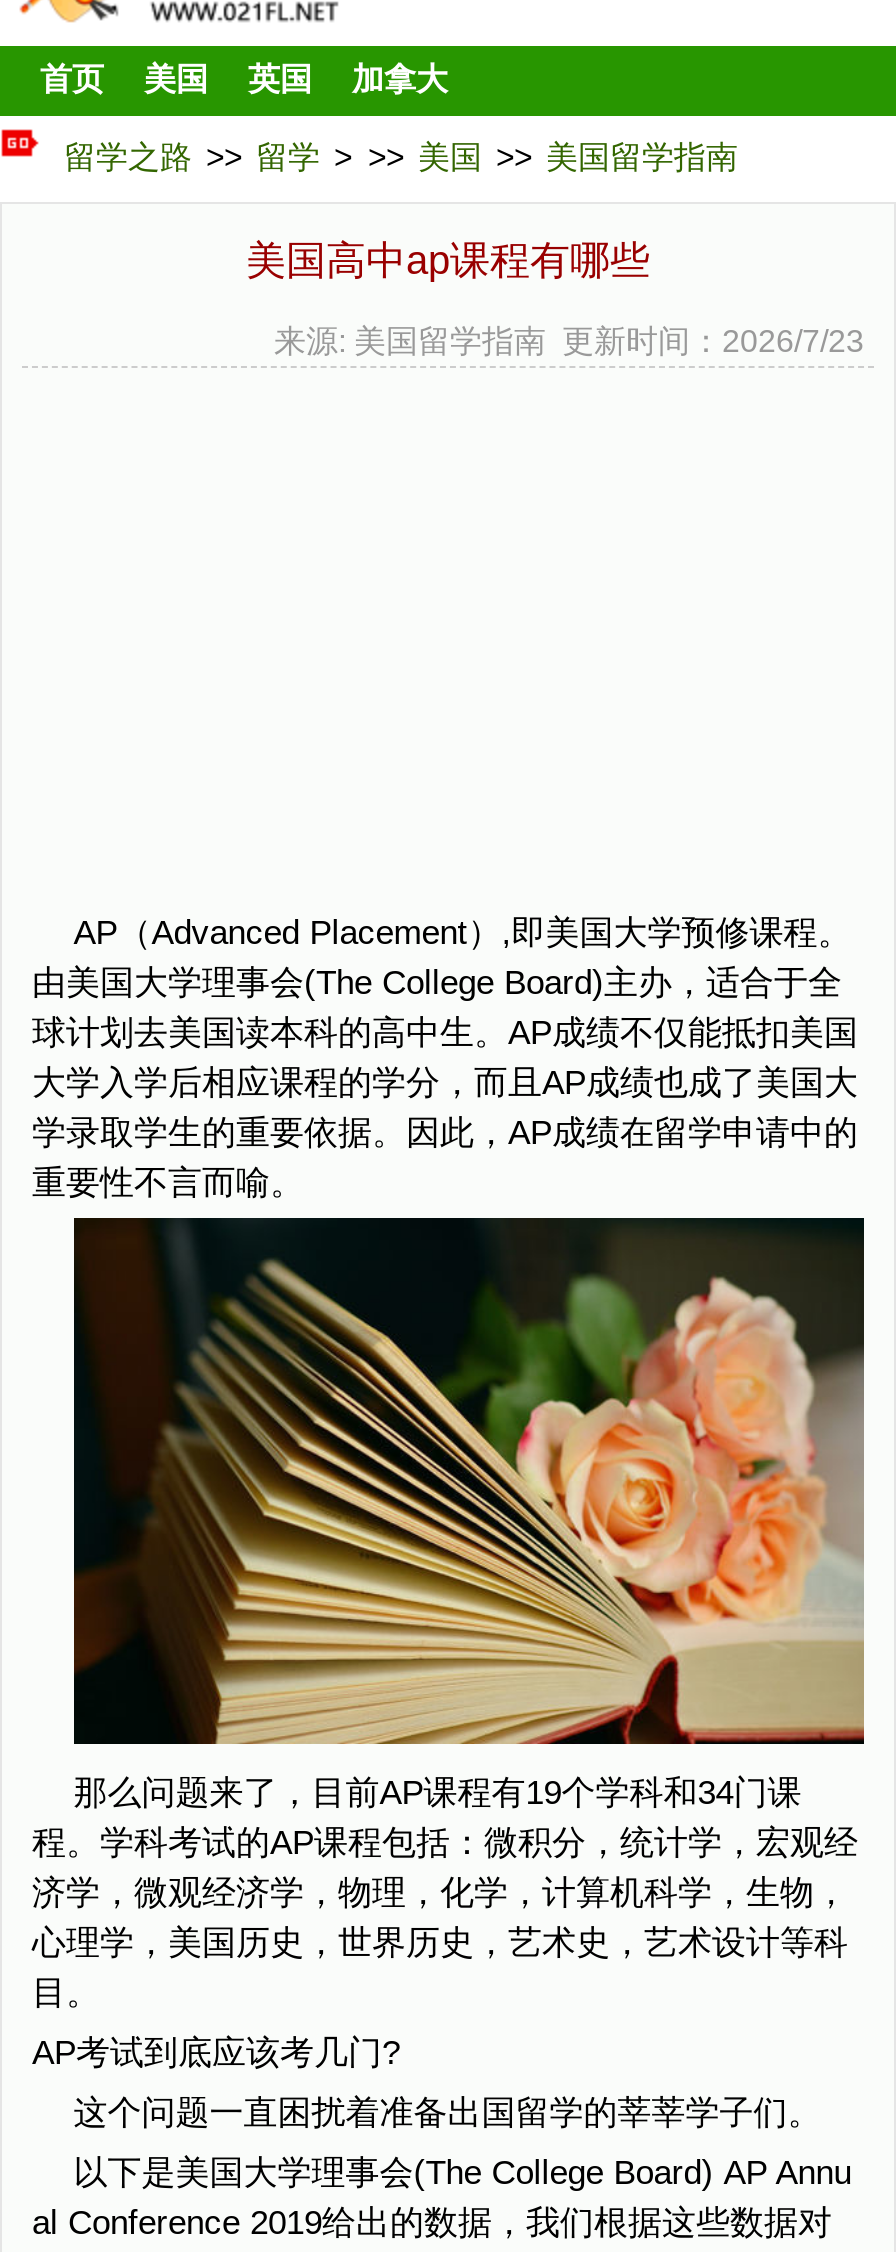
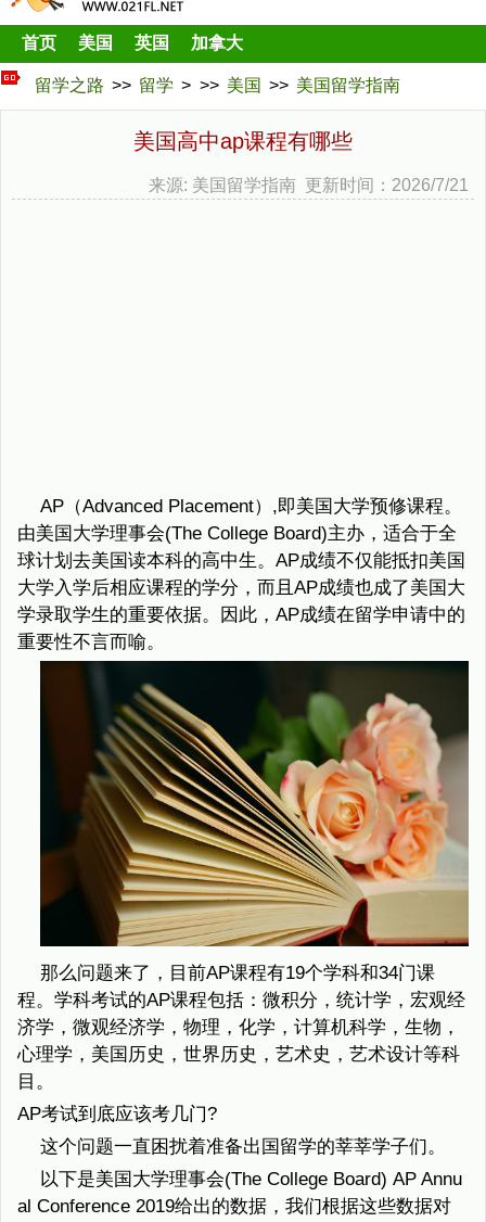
- 来源: 美国留学指南 更新时间：2026/7/23
+ 来源: 美国留学指南 更新时间：2026/7/21
